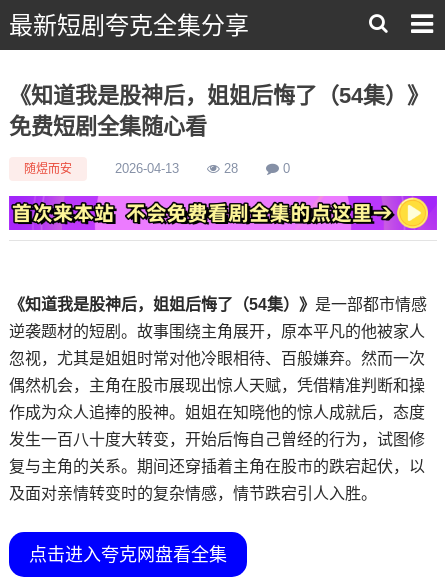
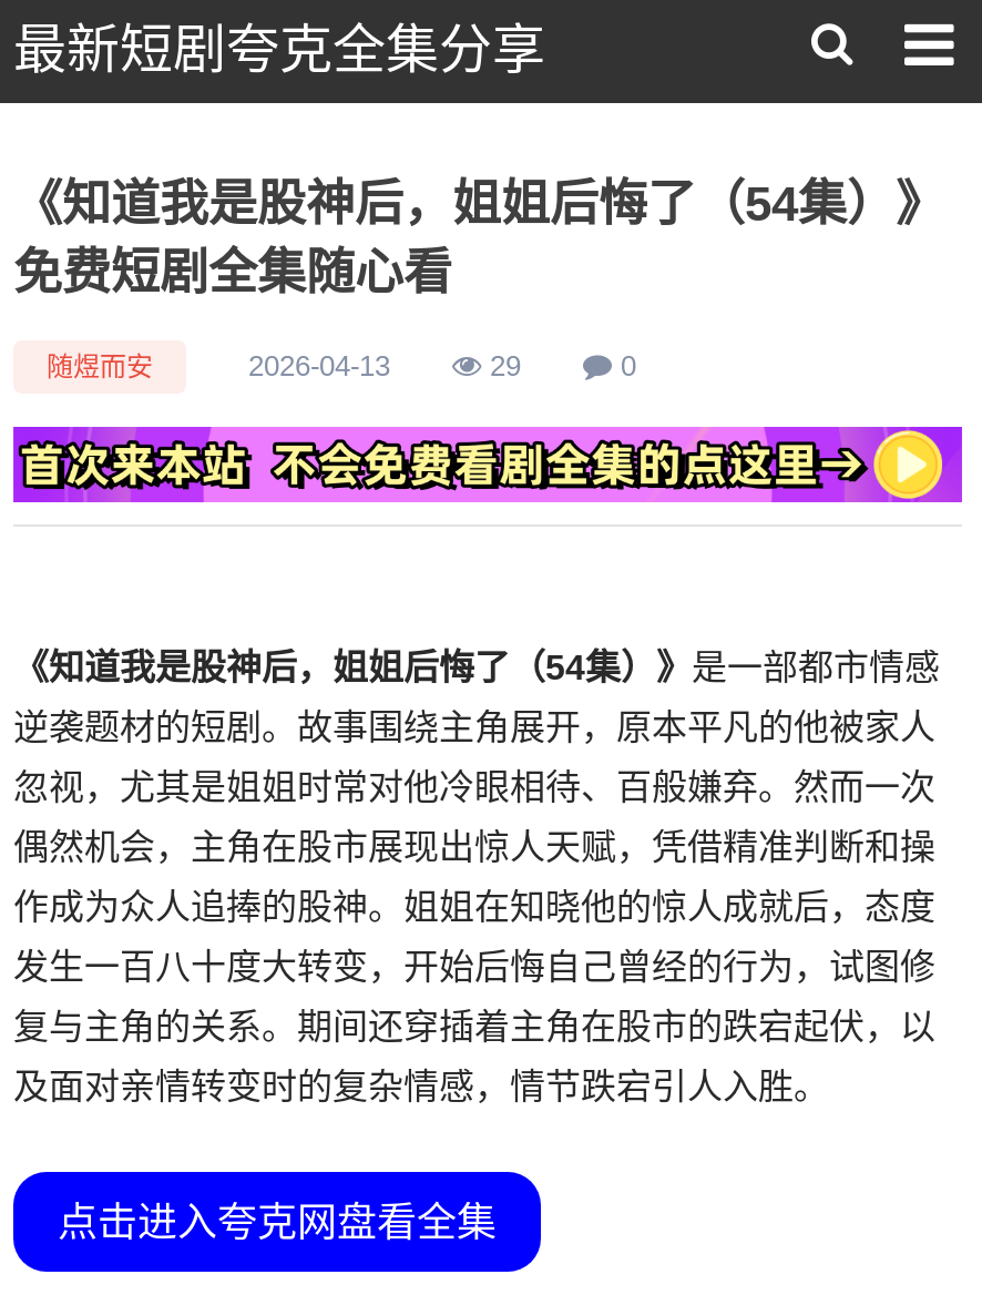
- 28
+ 29
